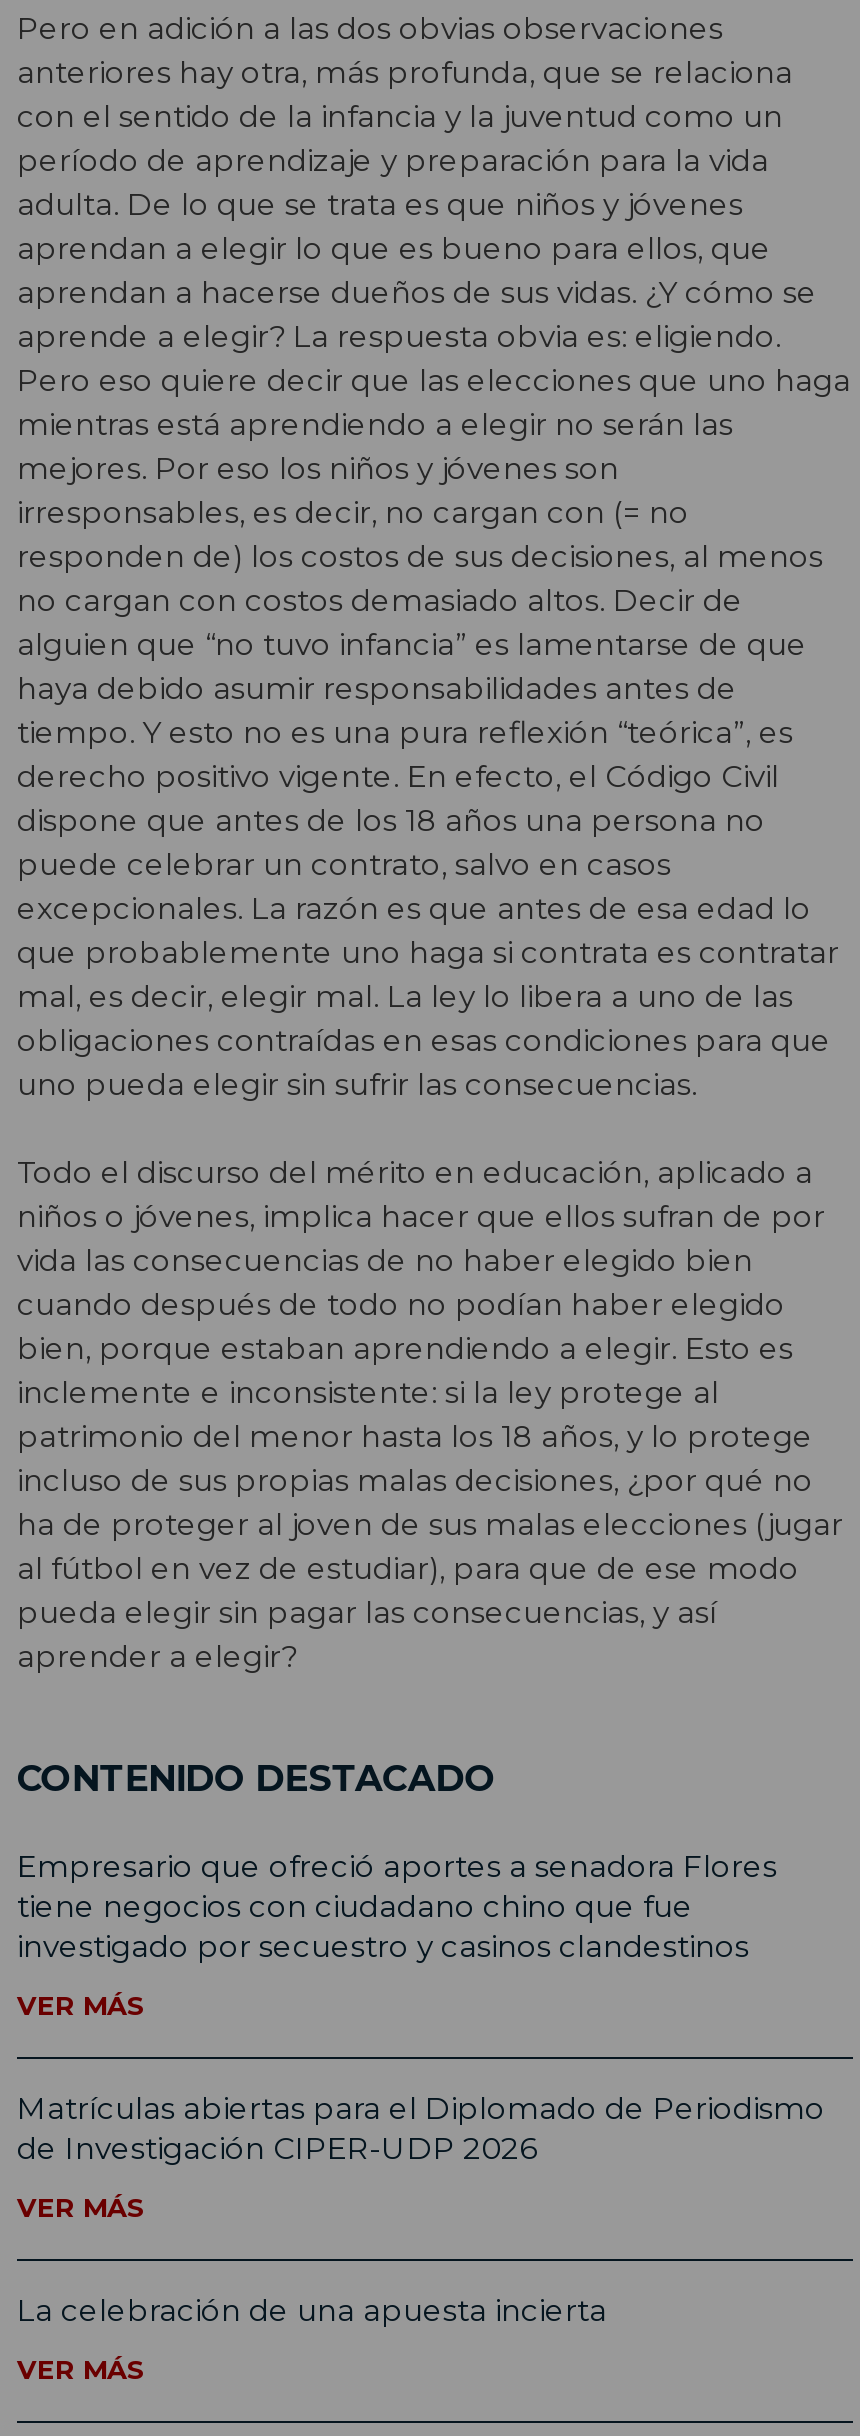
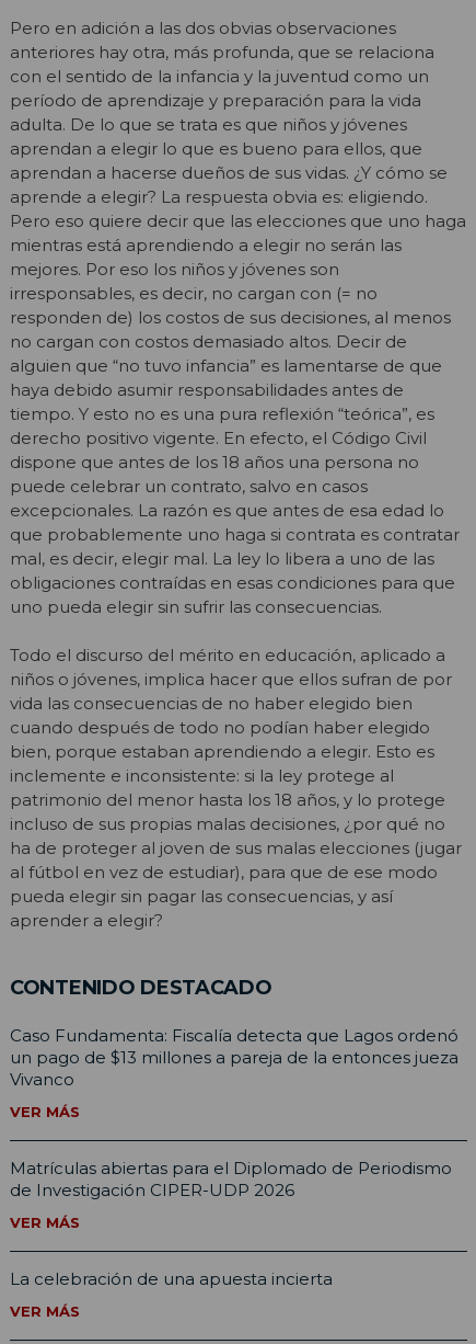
- Empresario que ofreció aportes a senadora Flores
- tiene negocios con ciudadano chino que fue
- investigado por secuestro y casinos clandestinos
+ Caso Fundamenta: Fiscalía detecta que Lagos ordenó
+ un pago de $13 millones a pareja de la entonces jueza
+ Vivanco
